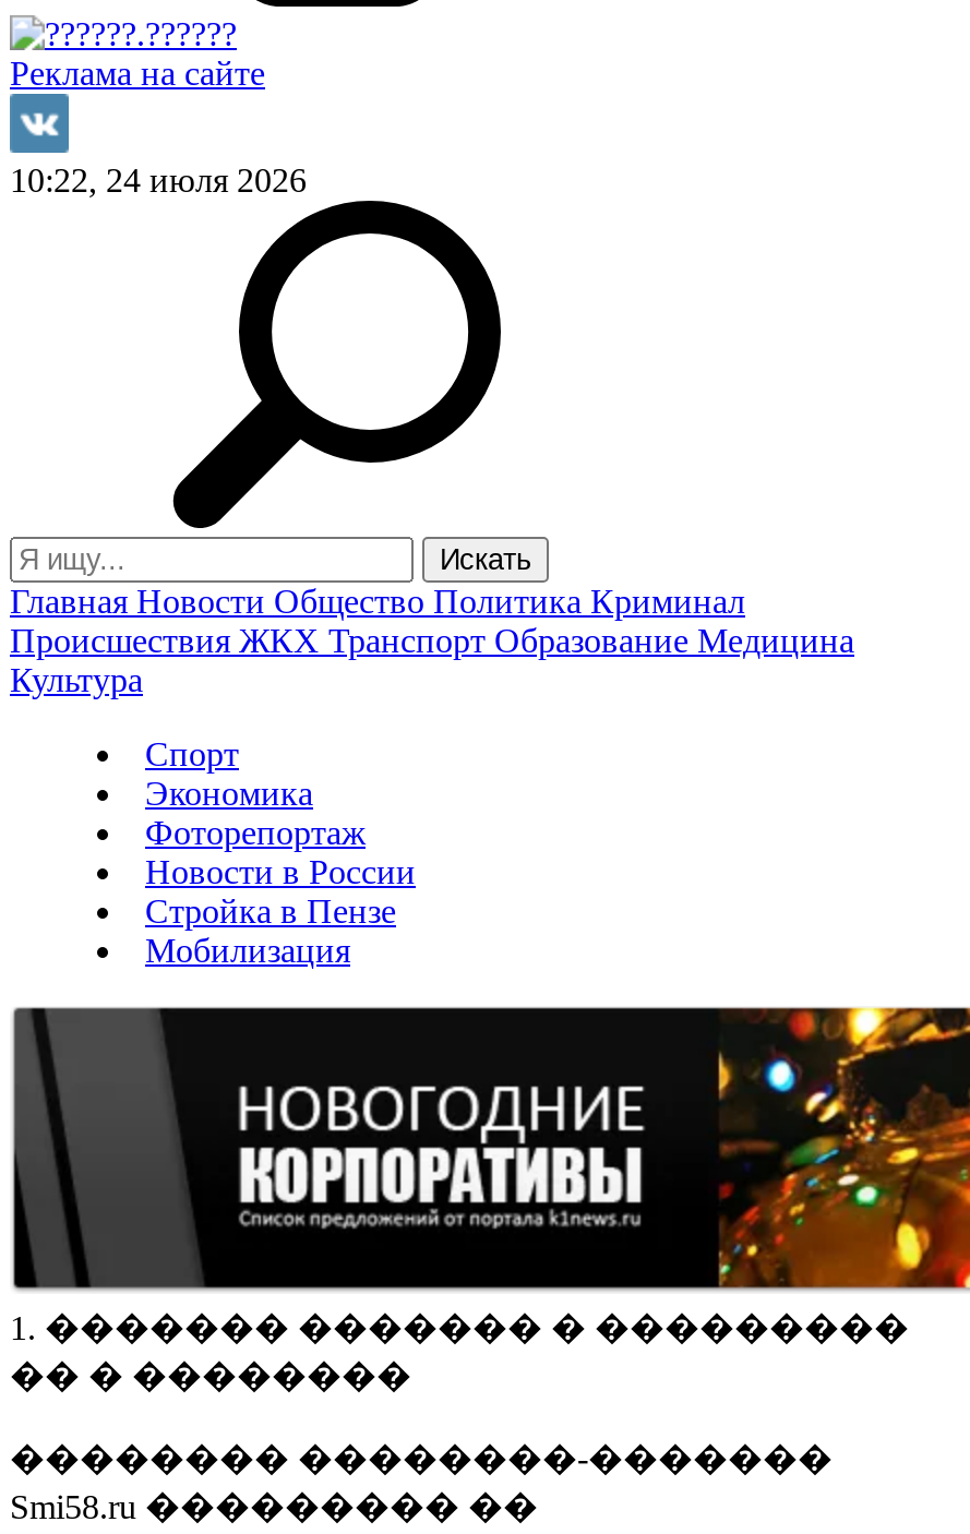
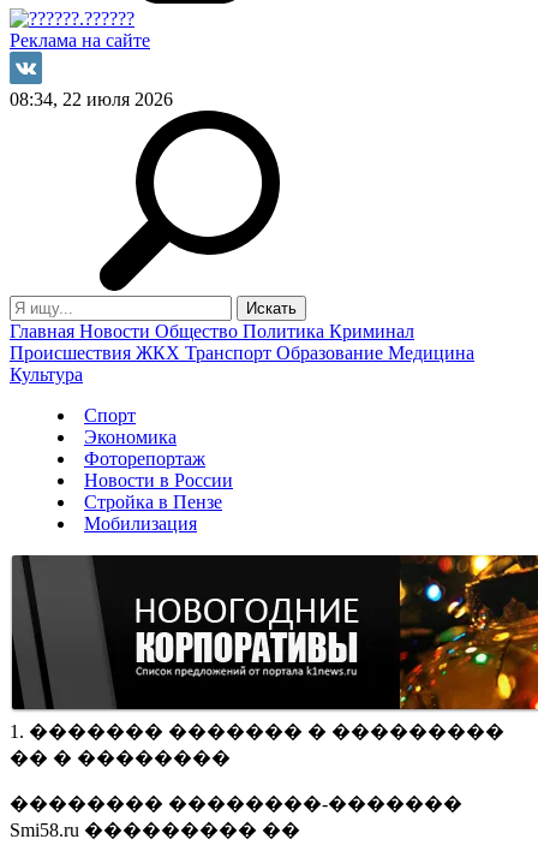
- 10:22, 24 июля 2026
+ 08:34, 22 июля 2026
